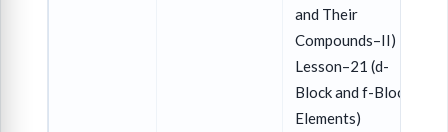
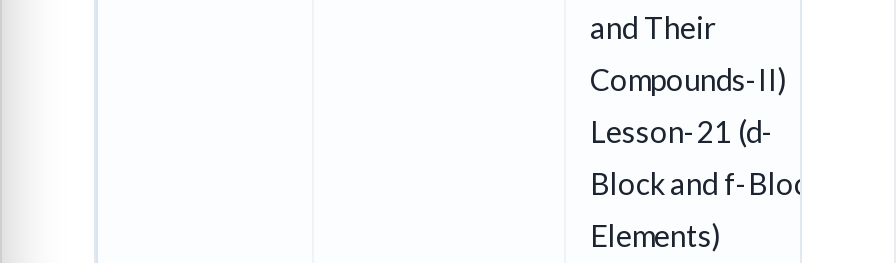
- Compounds–II)
- Lesson–21 (d-
+ Compounds-II)
+ Lesson-21 (d-
